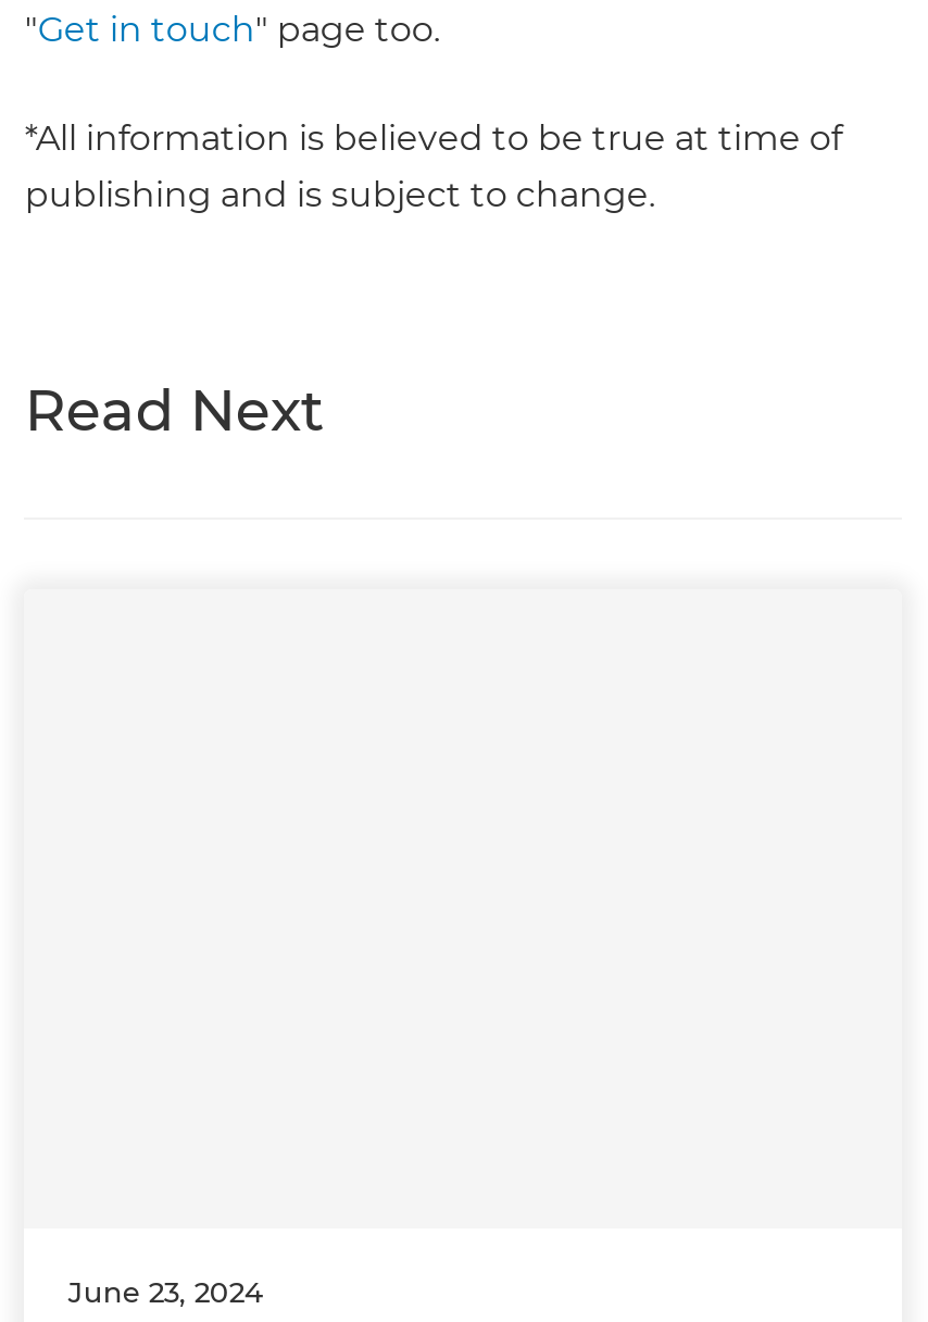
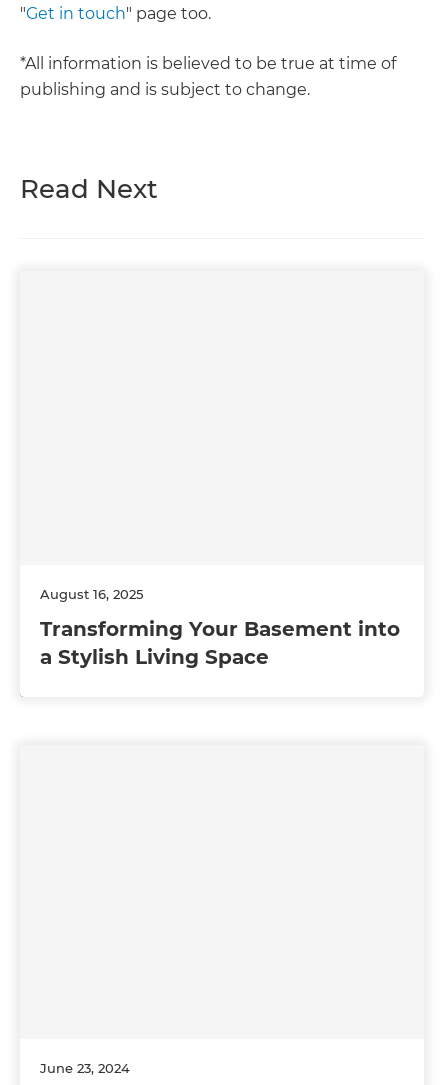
+ August 16, 2025
+ Transforming Your Basement into
+ a Stylish Living Space
